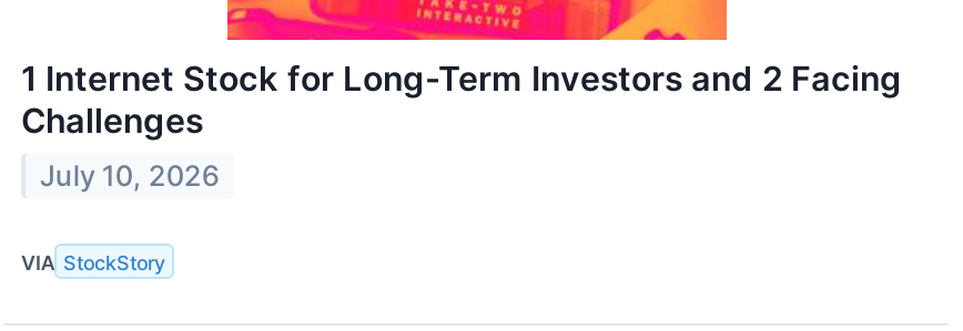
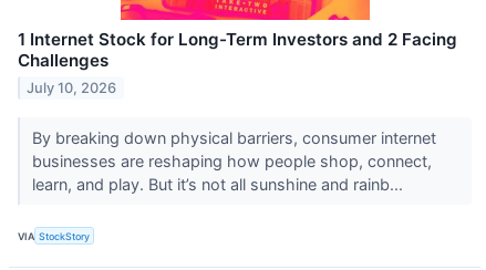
+ By breaking down physical barriers, consumer internet
+ businesses are reshaping how people shop, connect,
+ learn, and play. But it’s not all sunshine and rainb...
